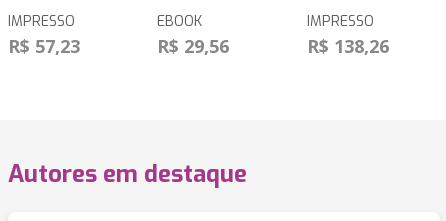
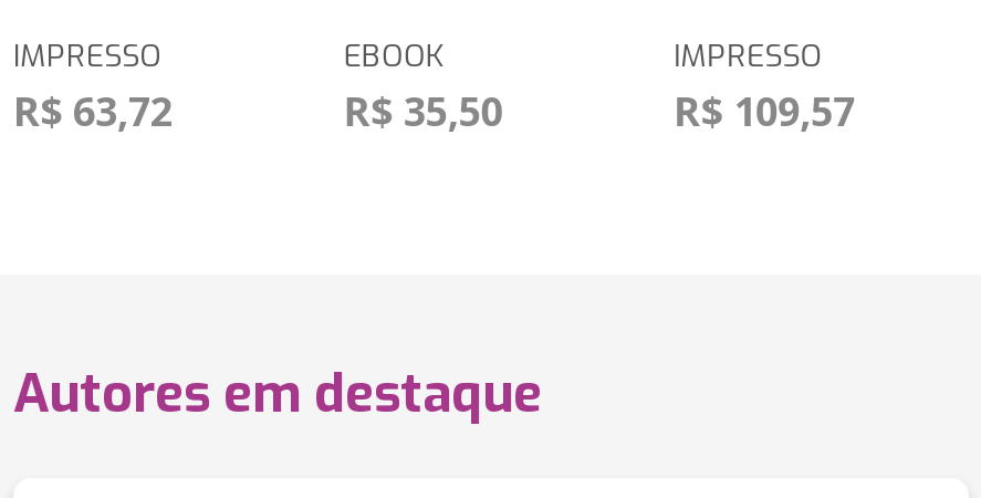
- R$ 57,23
+ R$ 63,72

- R$ 29,56
+ R$ 35,50

- R$ 138,26
+ R$ 109,57
